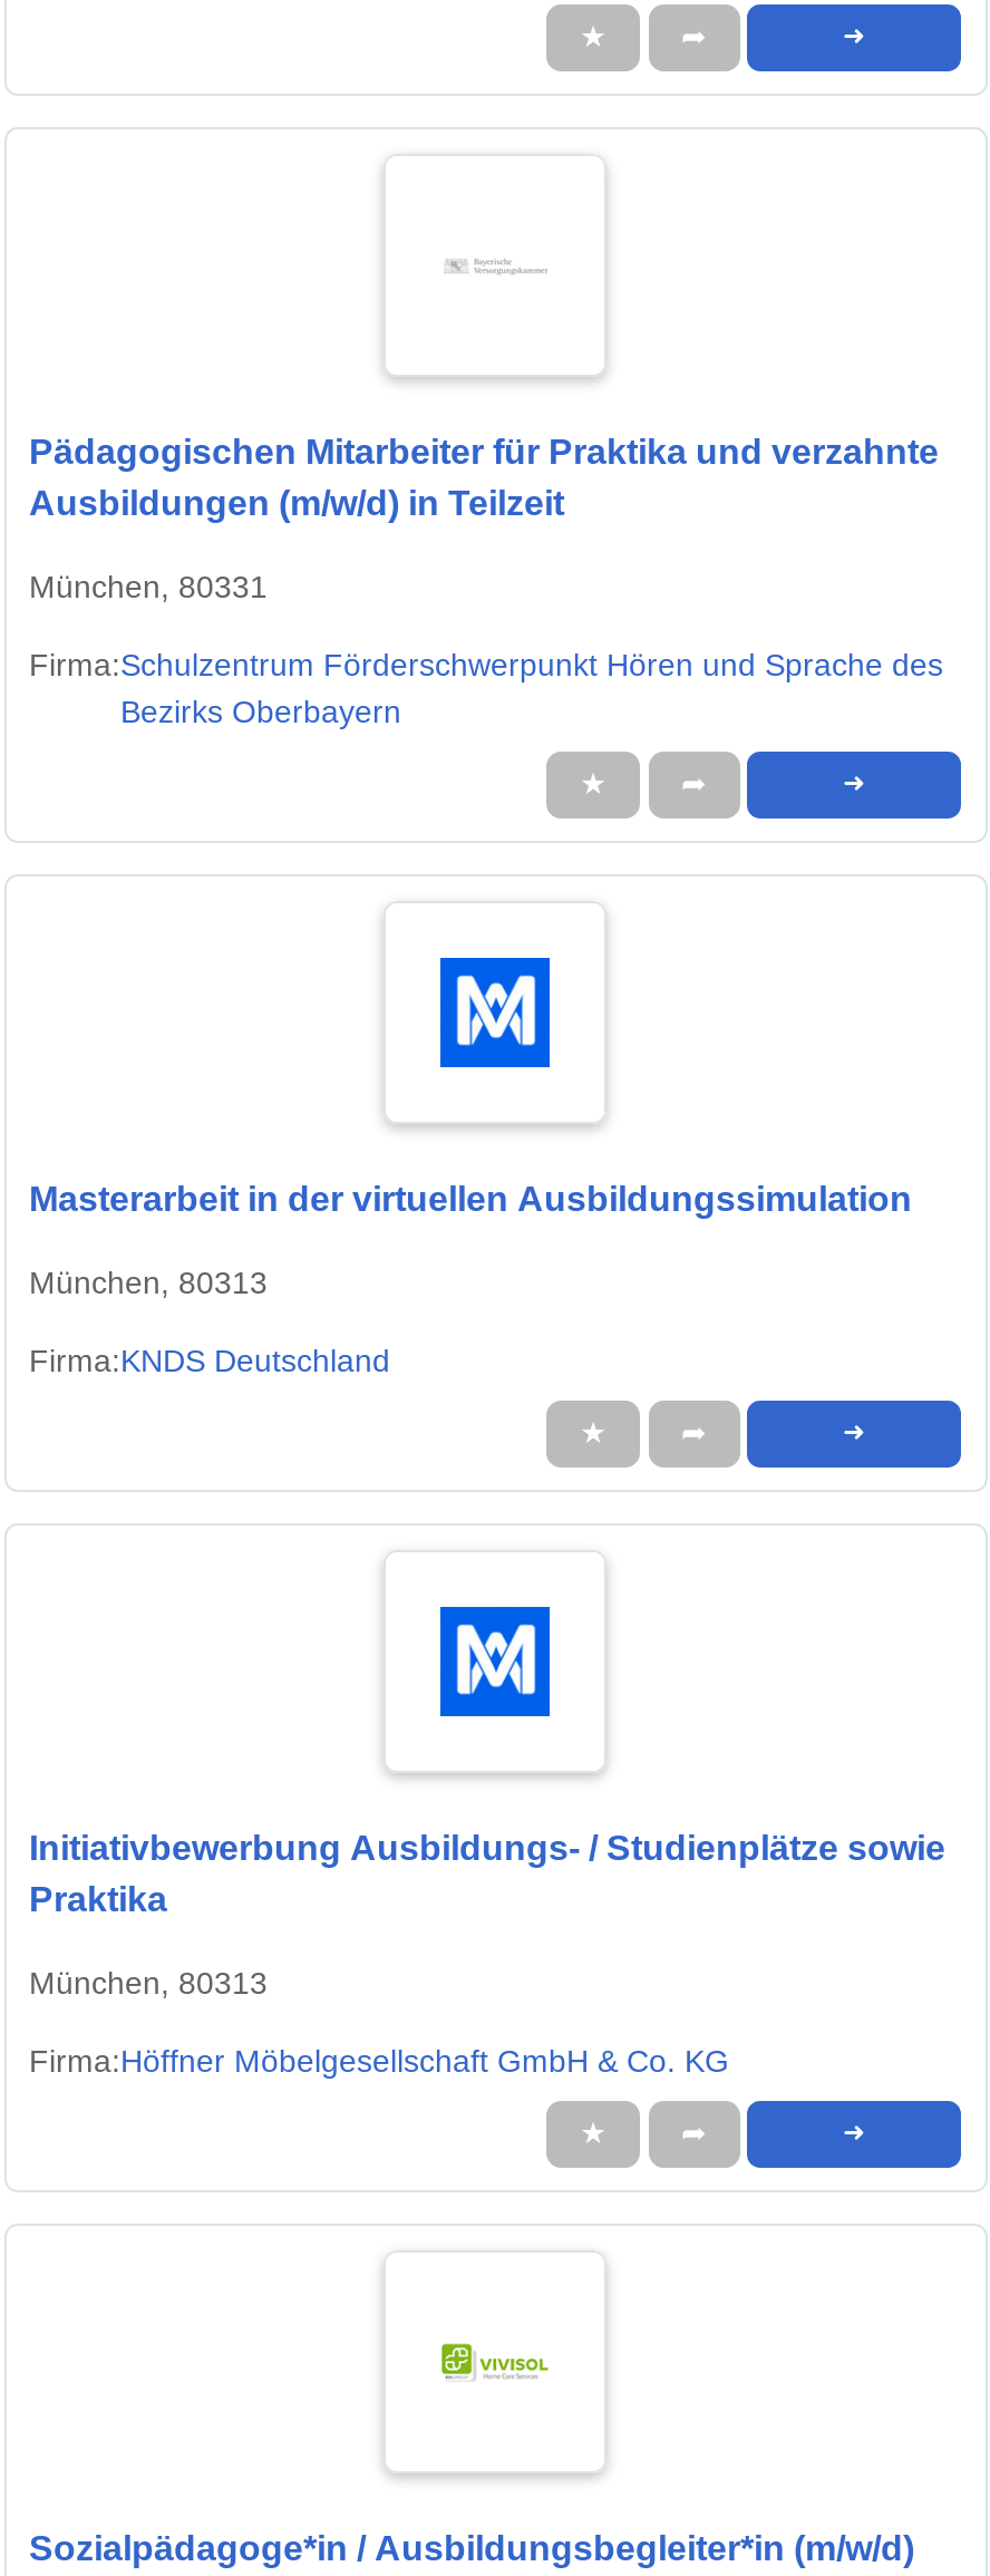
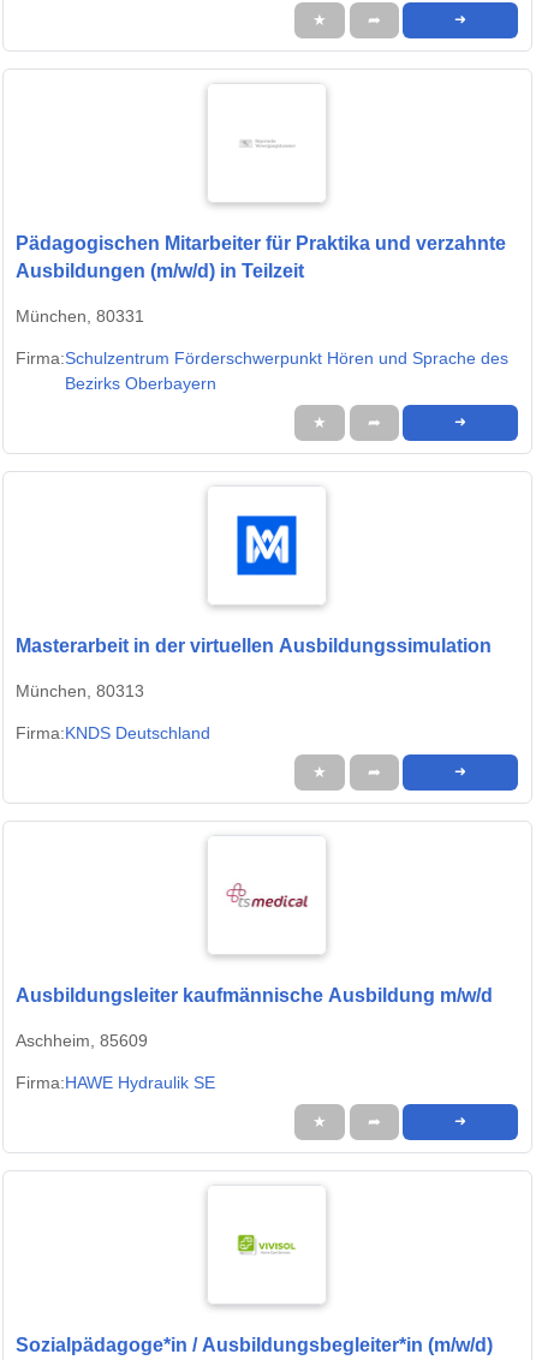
- [image]
+ [image]

- Initiativbewerbung Ausbildungs- / Studienplätze sowie
- Praktika
+ Ausbildungsleiter kaufmännische Ausbildung m/w/d

- München, 80313
+ Aschheim, 85609

- Firma:Höffner Möbelgesellschaft GmbH & Co. KG
+ Firma:HAWE Hydraulik SE
